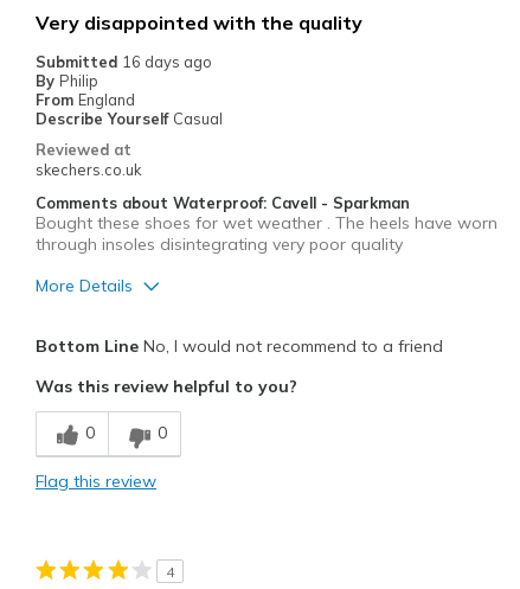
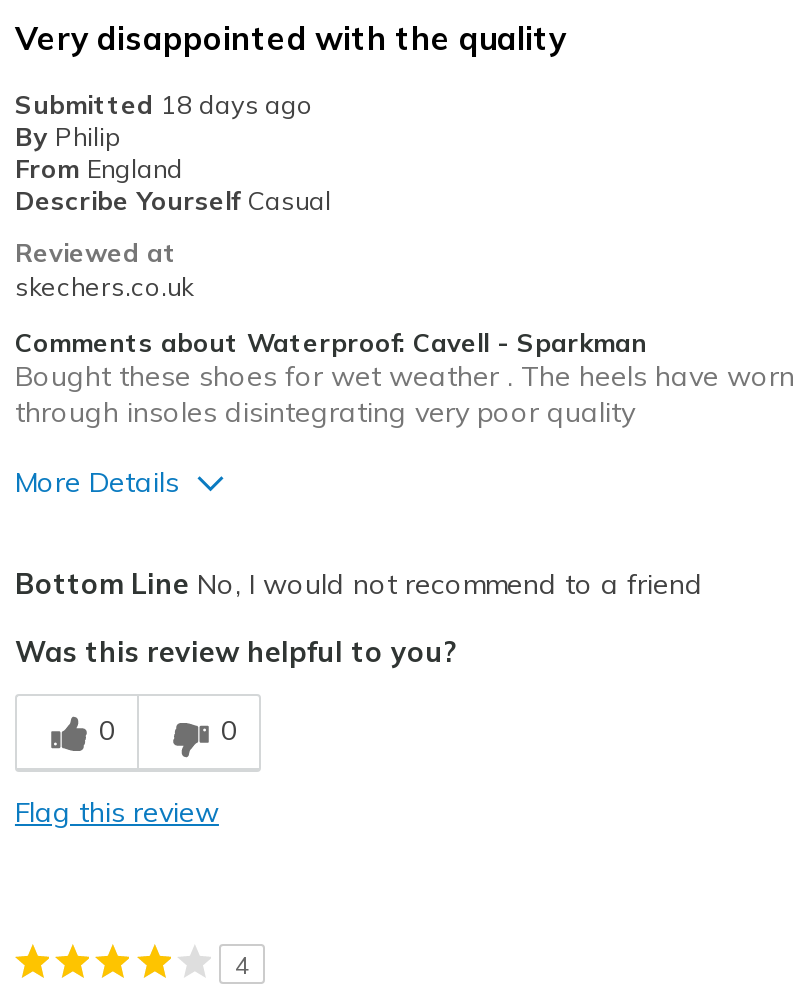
- Submitted 16 days ago
+ Submitted 18 days ago
